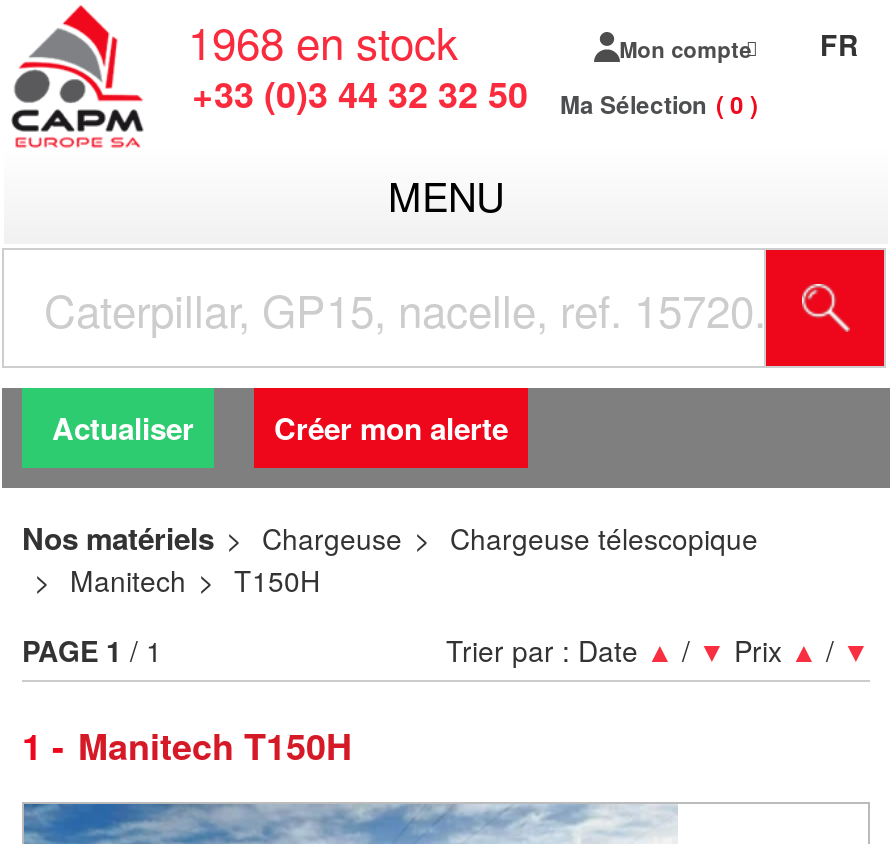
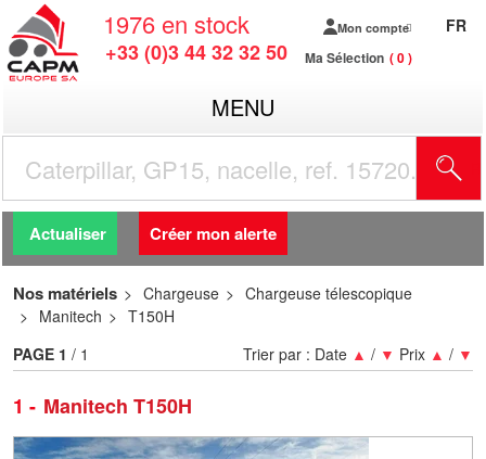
- 1968 en stock
+ 1976 en stock
